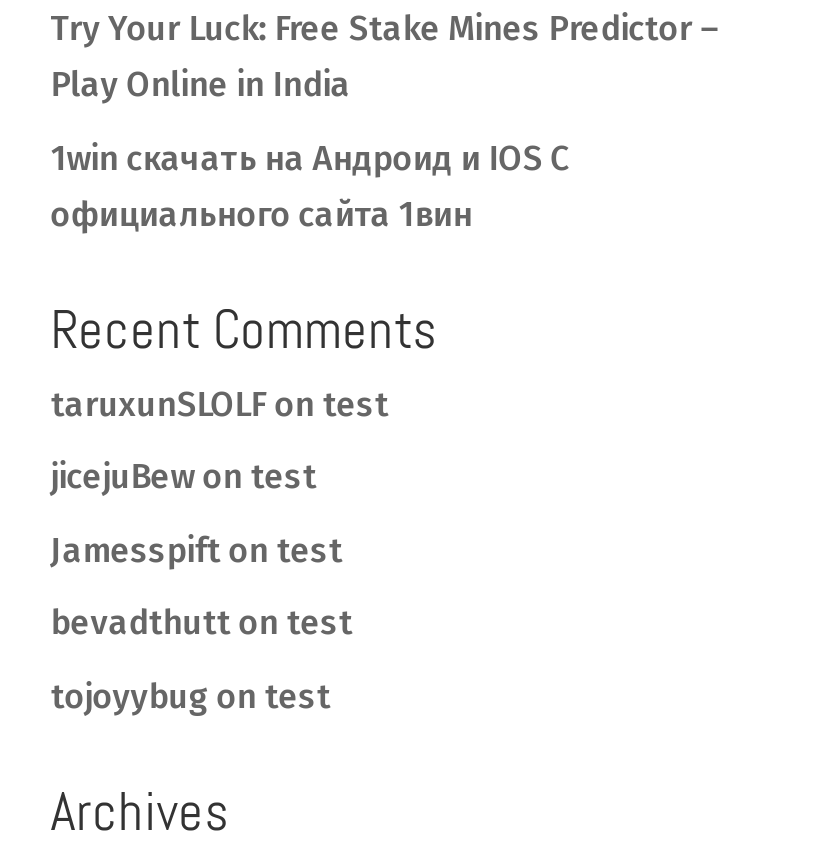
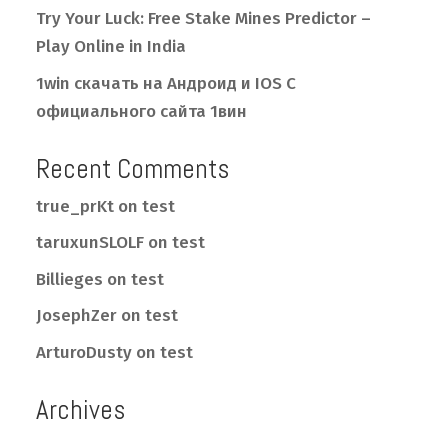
+ true_prKt on test

moved down: taruxunSLOLF on test

- jicejuBew on test
- Jamesspift on test
- bevadthutt on test
- tojoyybug on test
+ Billieges on test
+ JosephZer on test
+ ArturoDusty on test
